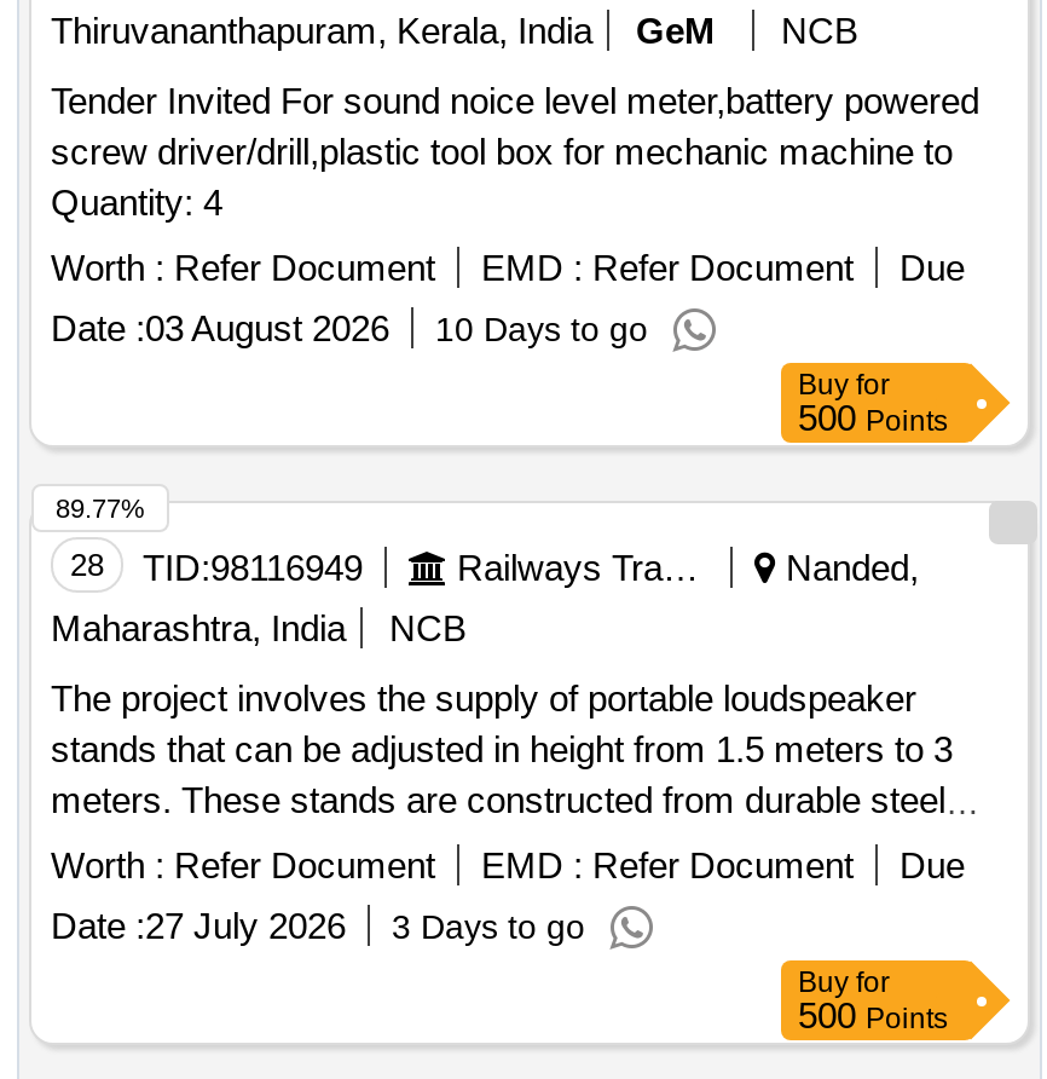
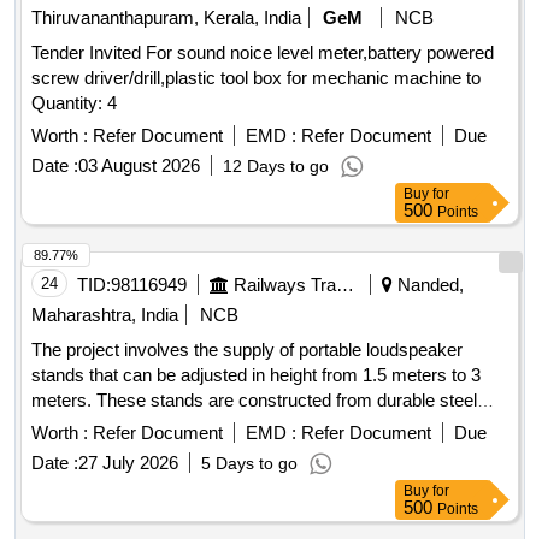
- Date : 03 August 2026 10 Days to go
+ Date : 03 August 2026 12 Days to go

- 28 TID:98116949
+ 24 TID:98116949

- Date : 27 July 2026 3 Days to go
+ Date : 27 July 2026 5 Days to go
